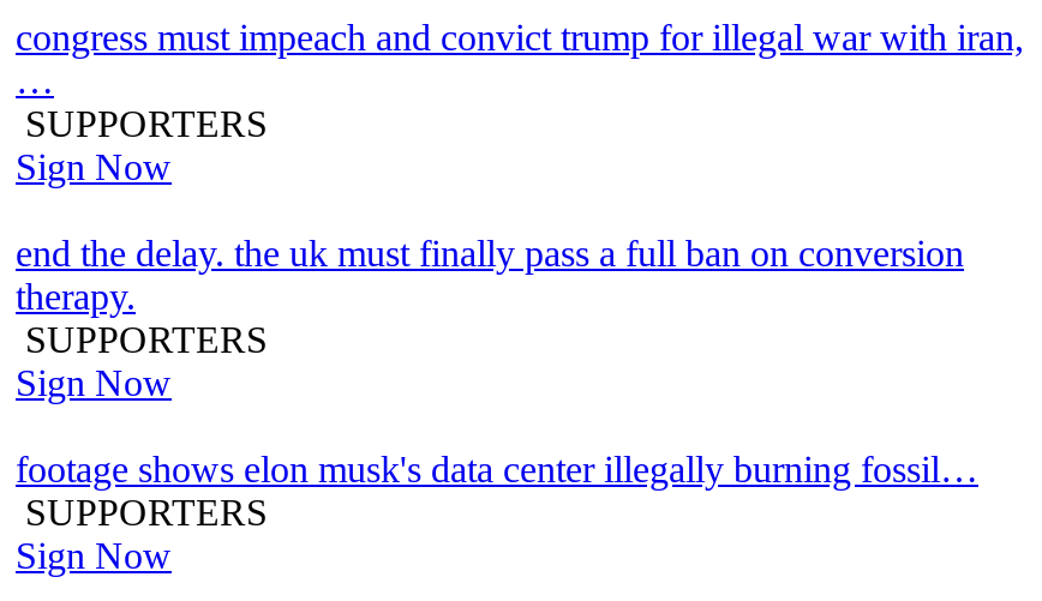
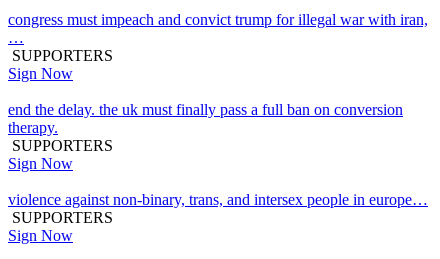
- footage shows elon musk's data center illegally burning fossil…
+ violence against non-binary, trans, and intersex people in europe…
